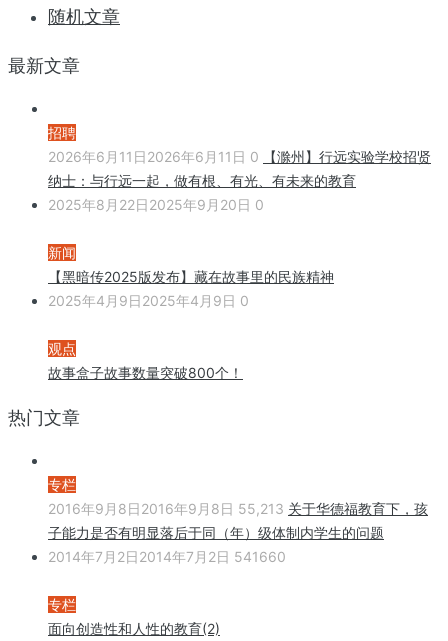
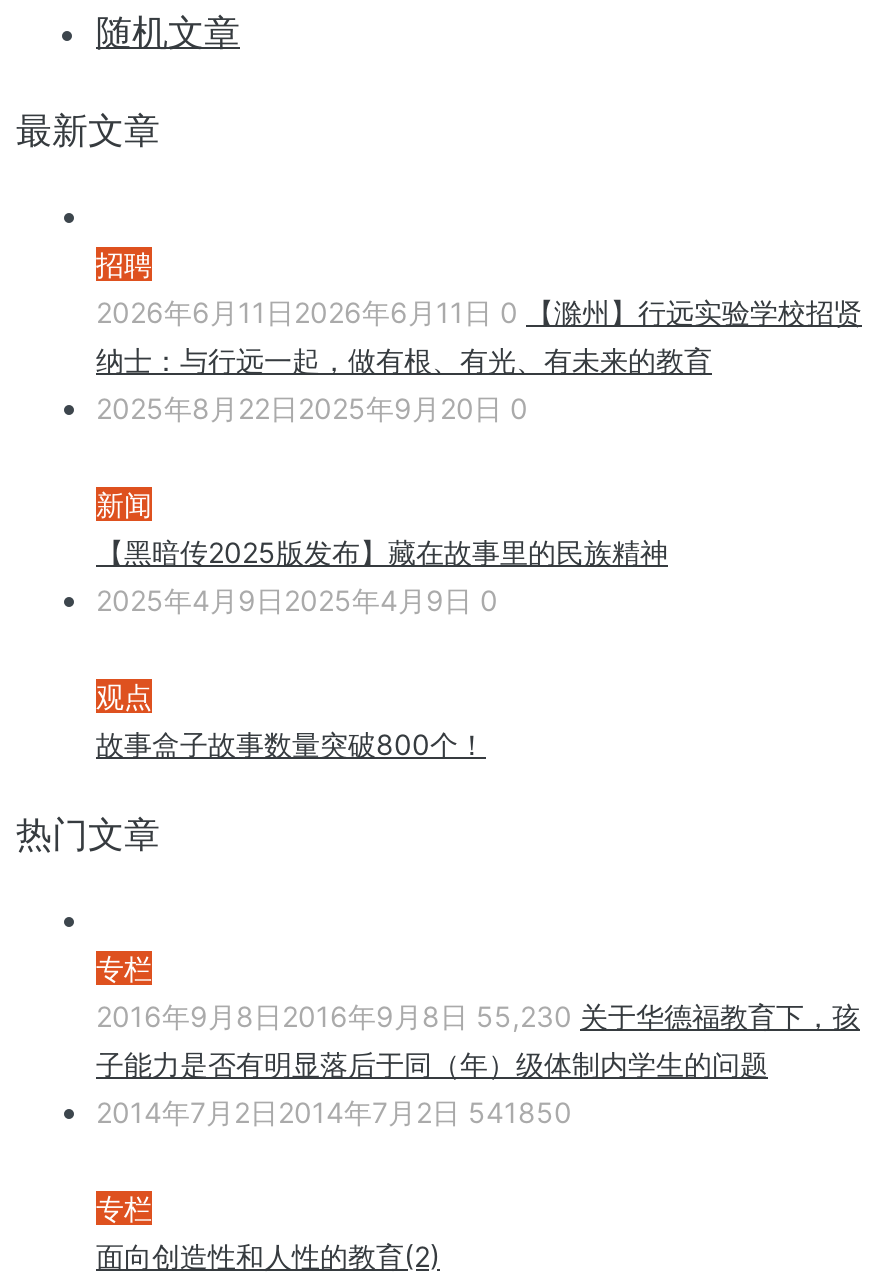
- 2016年9月8日2016年9月8日 55,213 关于华德福教育下，孩
+ 2016年9月8日2016年9月8日 55,230 关于华德福教育下，孩

- 2014年7月2日2014年7月2日 541660
+ 2014年7月2日2014年7月2日 541850
